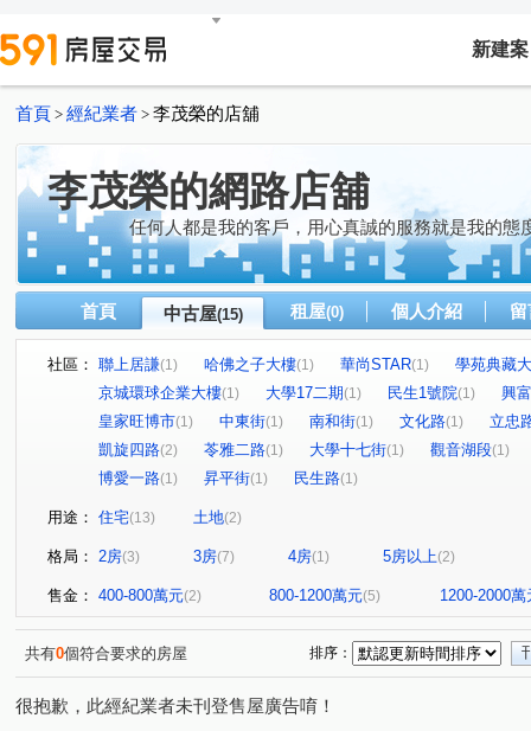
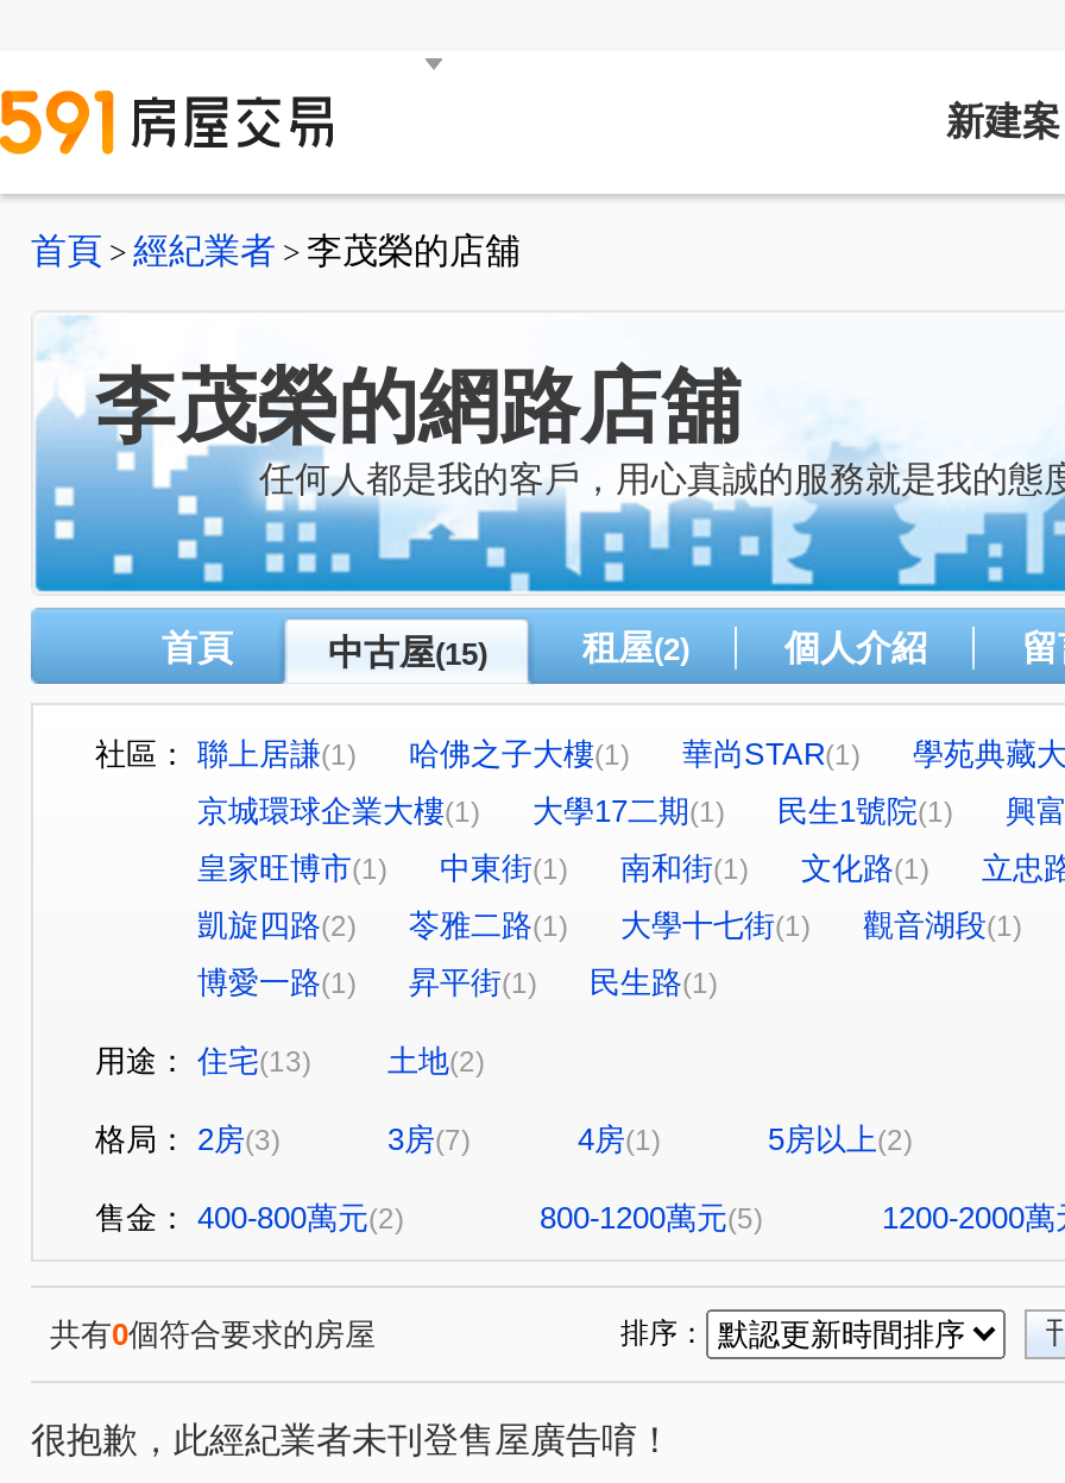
- 租屋(0)
+ 租屋(2)
